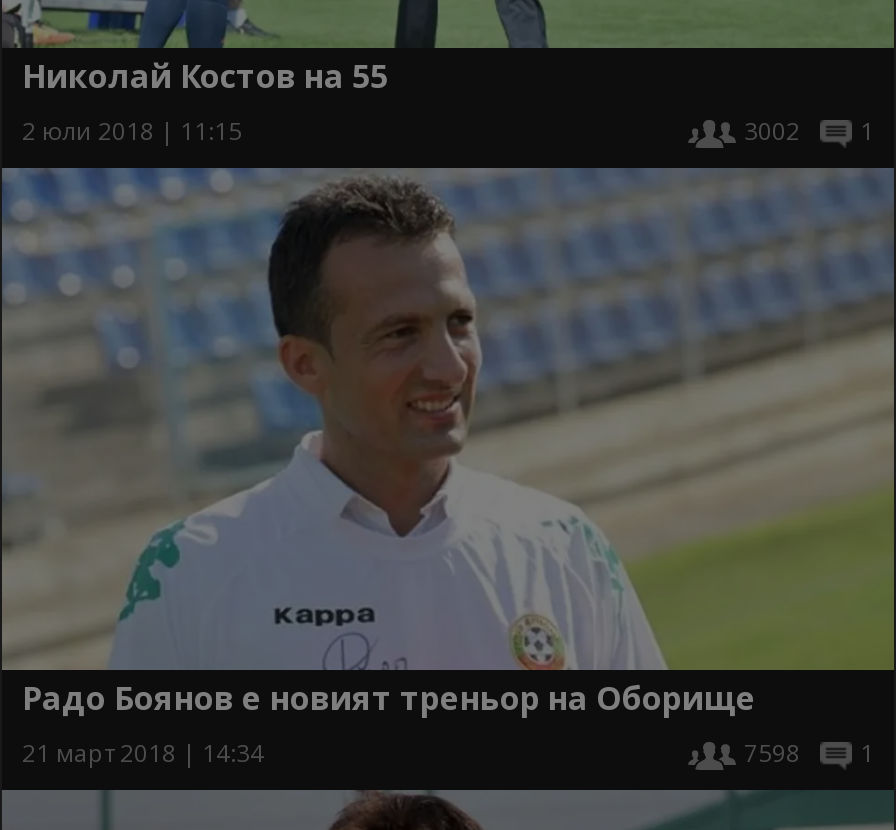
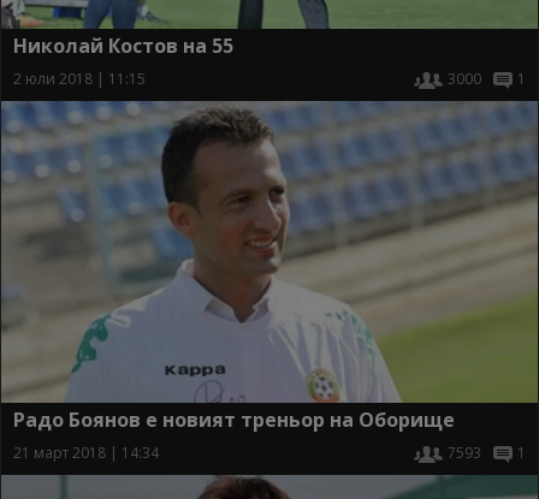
- 3002 1
+ 3000 1

- 7598 1
+ 7593 1
